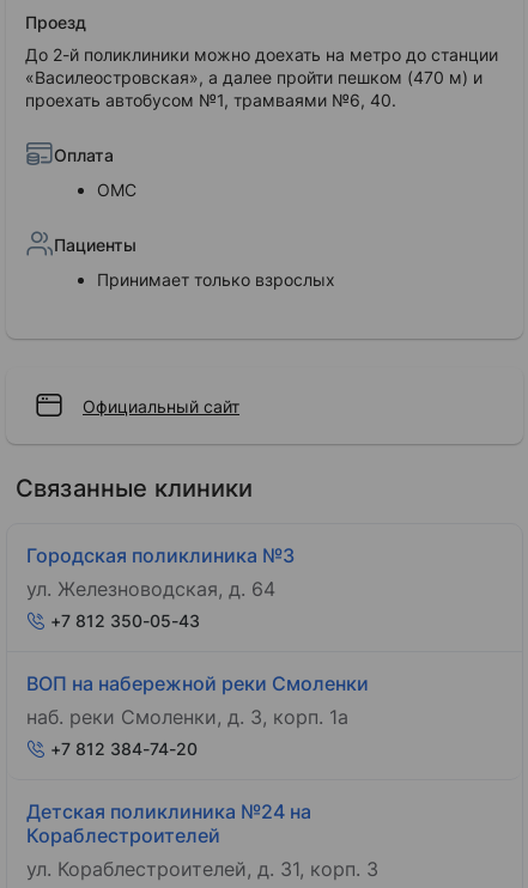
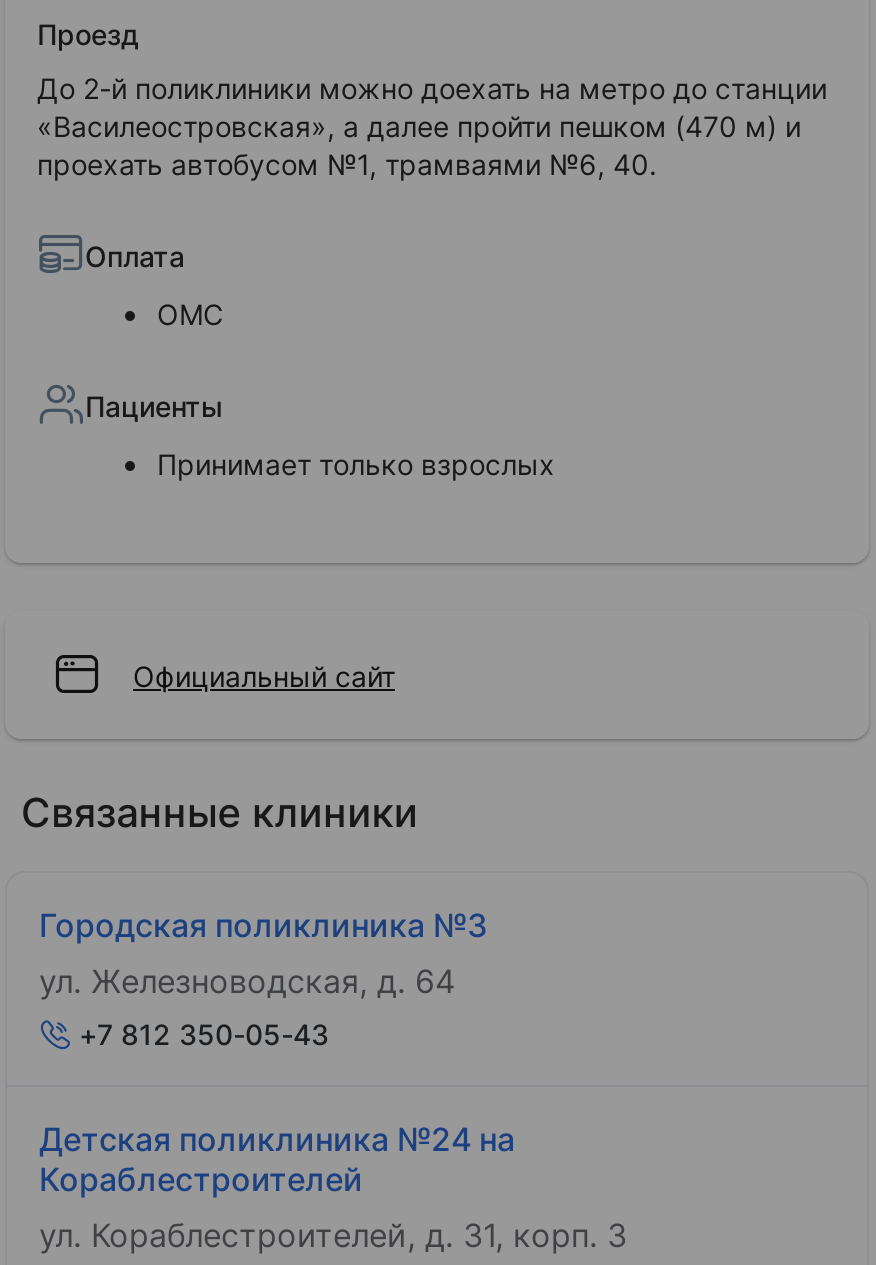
- ВОП на набережной реки Смоленки
- наб. реки Смоленки, д. 3, корп. 1а
- +7 812 384-74-20
